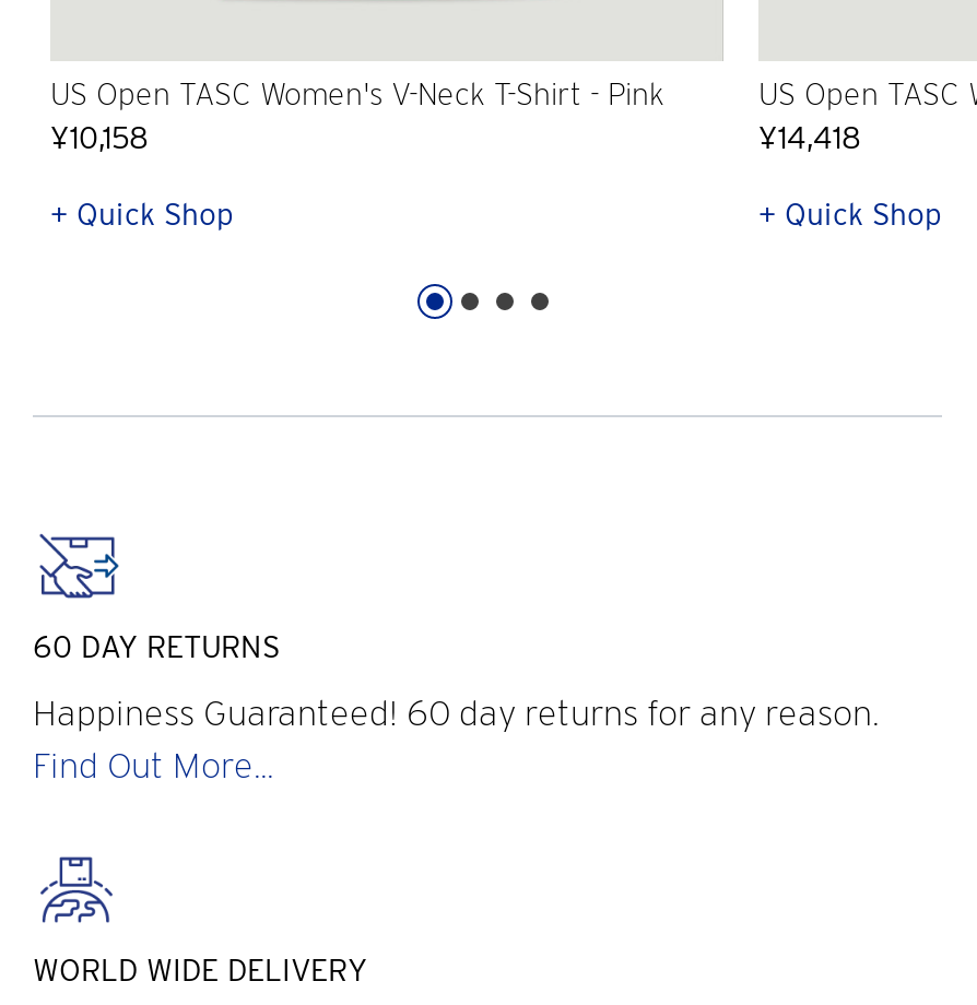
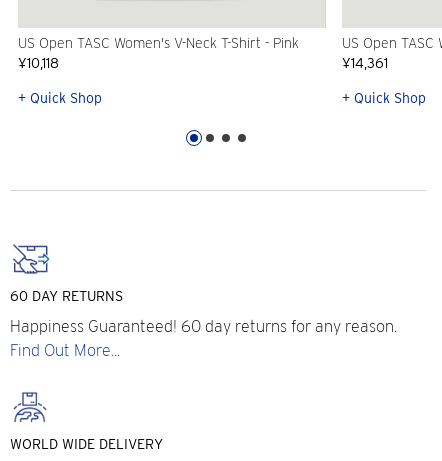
- ¥10,158
+ ¥10,118

- ¥14,418
+ ¥14,361
